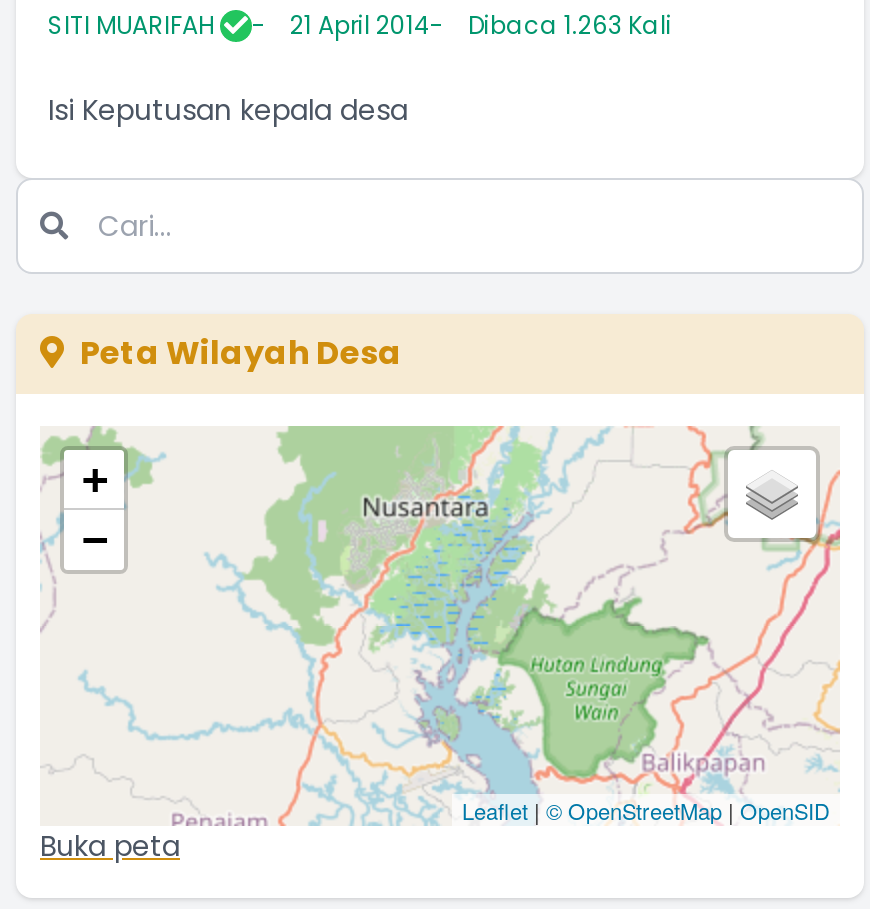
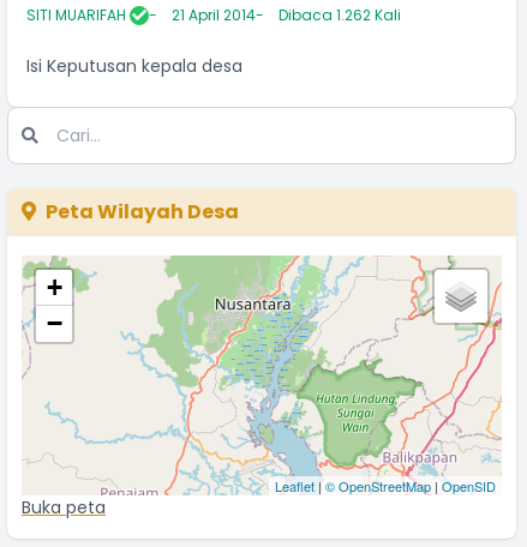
- 21 April 2014 Dibaca 1.263 Kali
+ 21 April 2014 Dibaca 1.262 Kali
